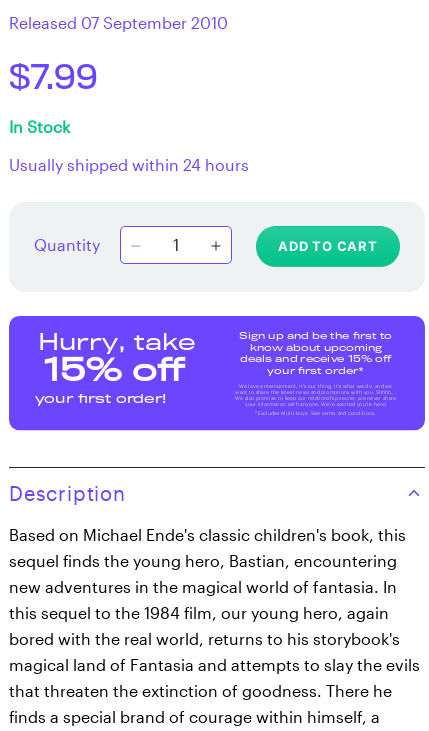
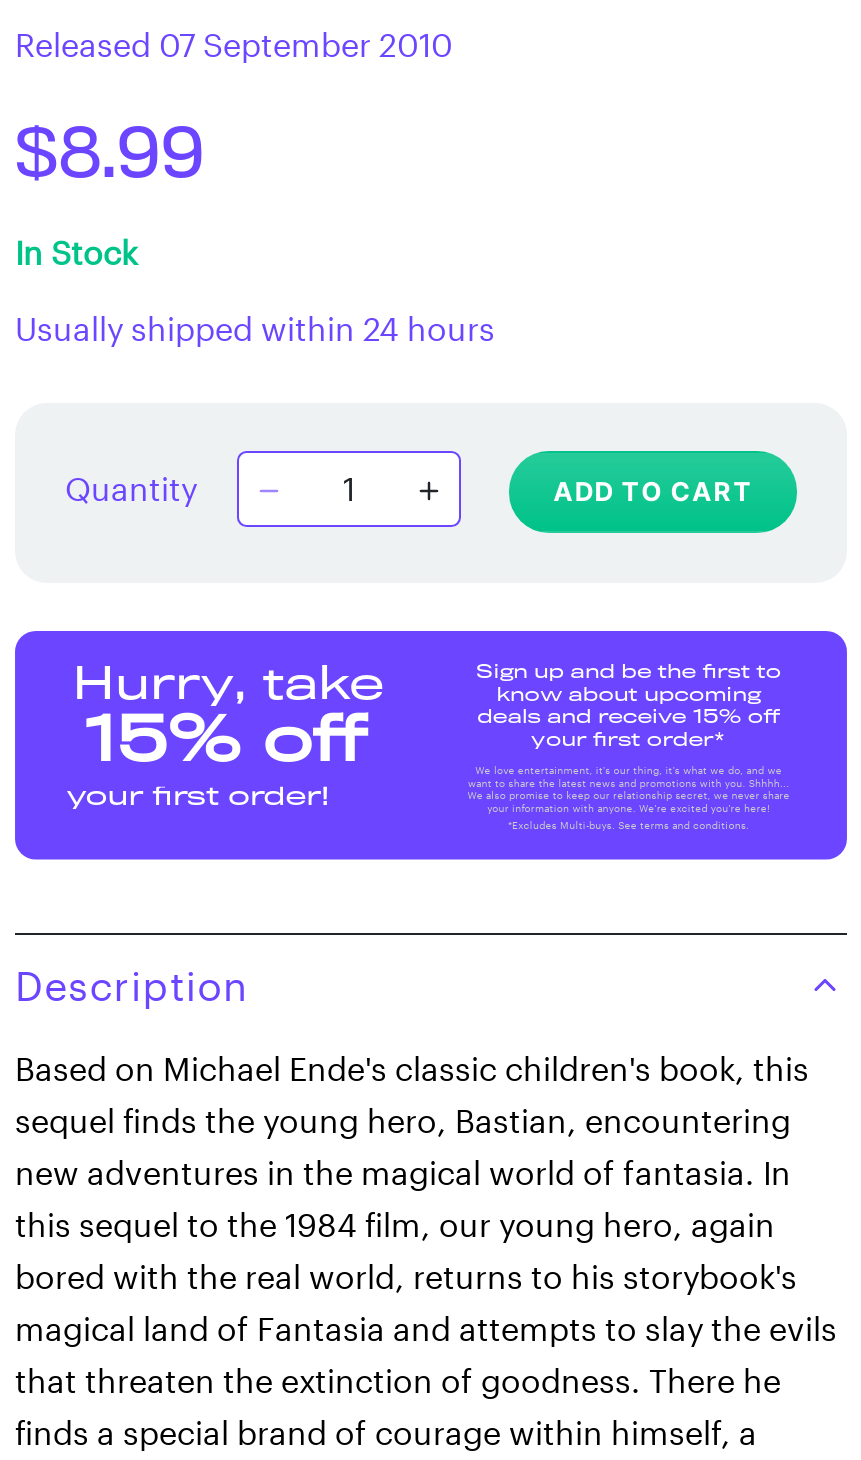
- $7.99
+ $8.99
